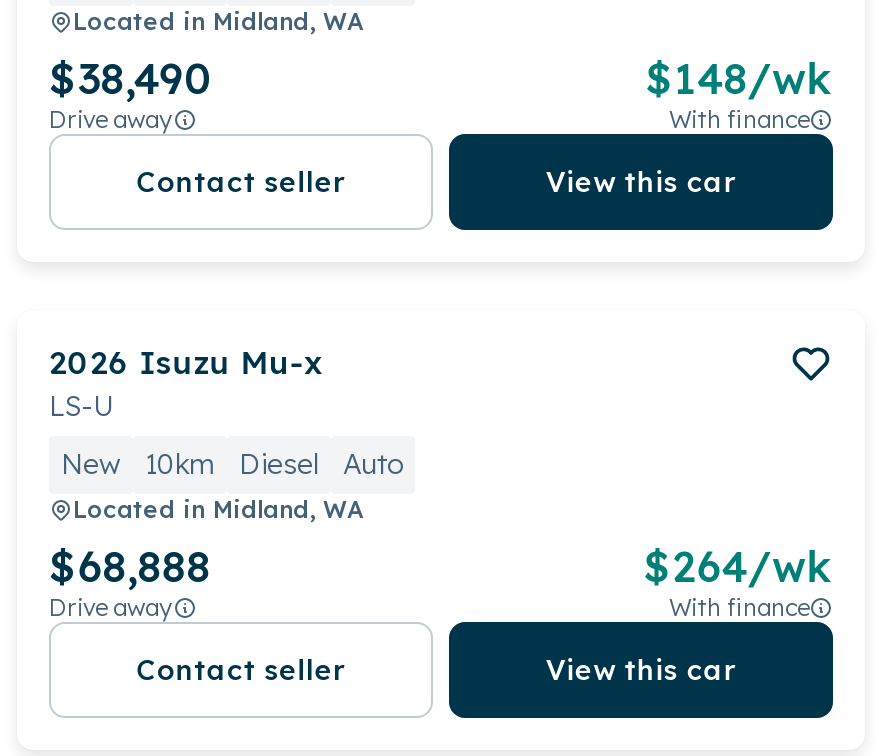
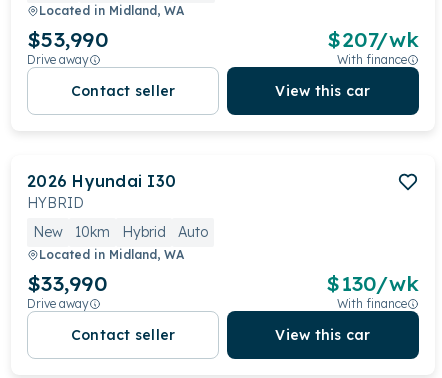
- $38,490
+ $53,990

- $148/wk
+ $207/wk

- 2026 Isuzu Mu-x
- LS-U
+ 2026 Hyundai I30
+ HYBRID

- Diesel
+ Hybrid

- $68,888
+ $33,990

- $264/wk
+ $130/wk
